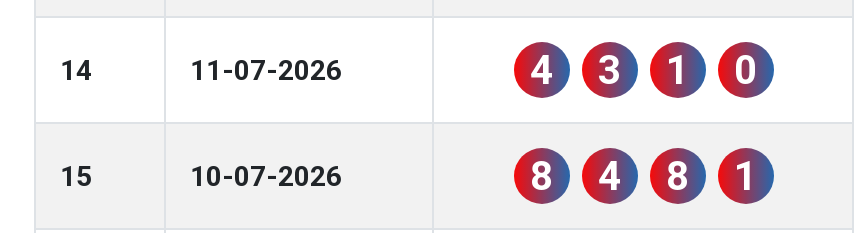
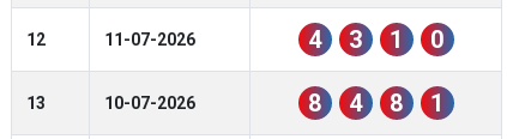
- 14
+ 12

- 15
+ 13
